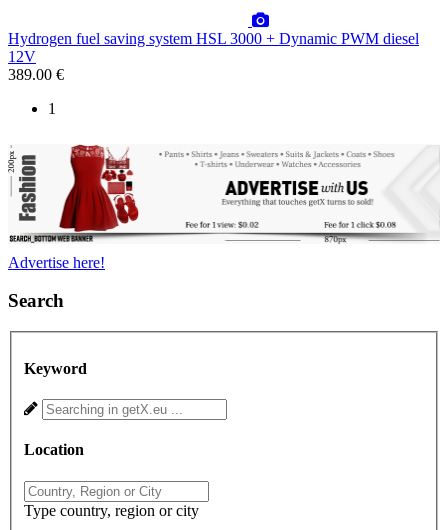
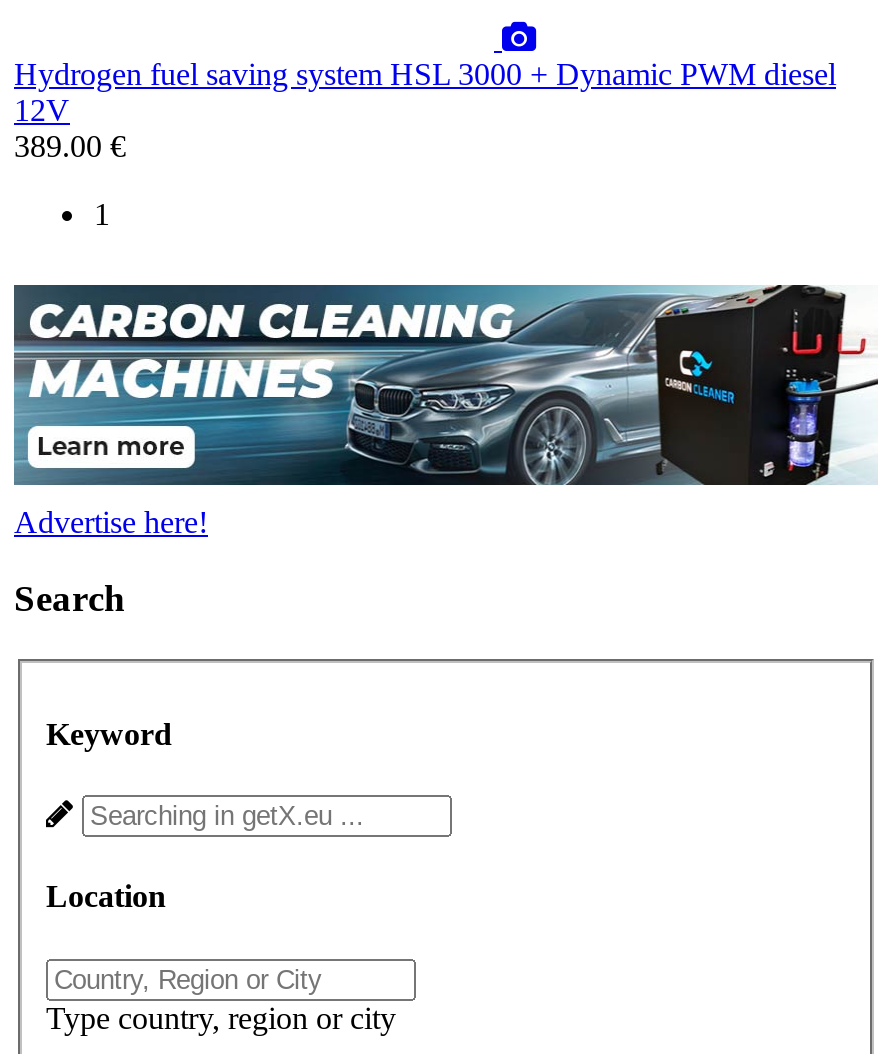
- [image]
+ [image]
